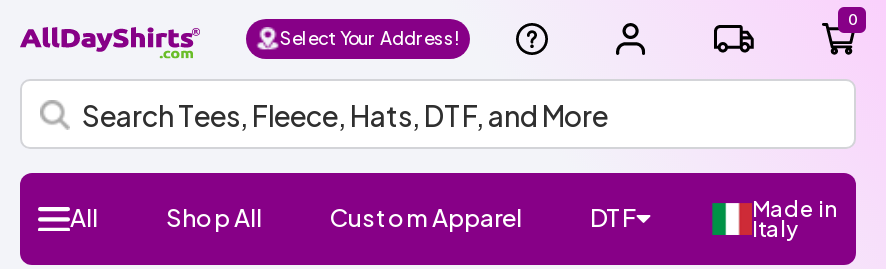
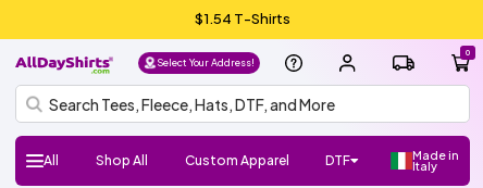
+ $1.54 T-Shirts
